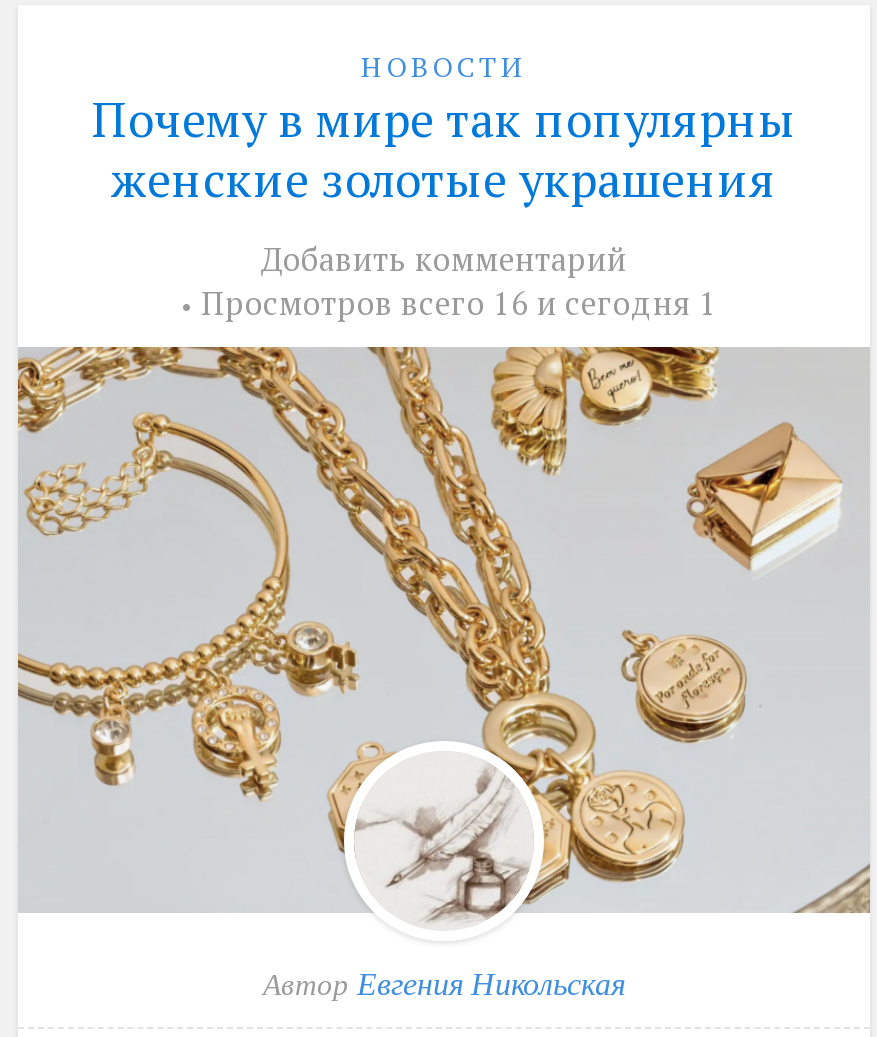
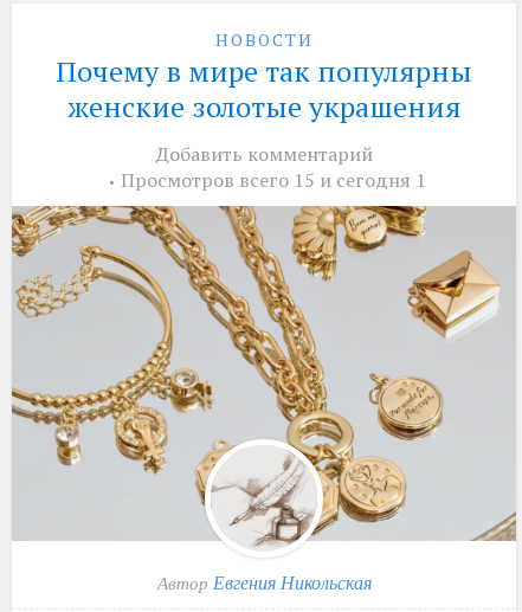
- Просмотров всего 16 и сегодня 1
+ Просмотров всего 15 и сегодня 1
